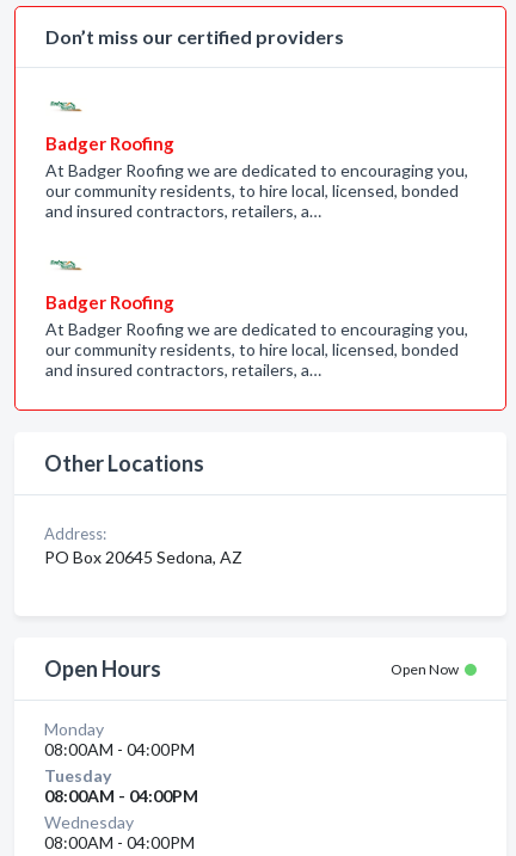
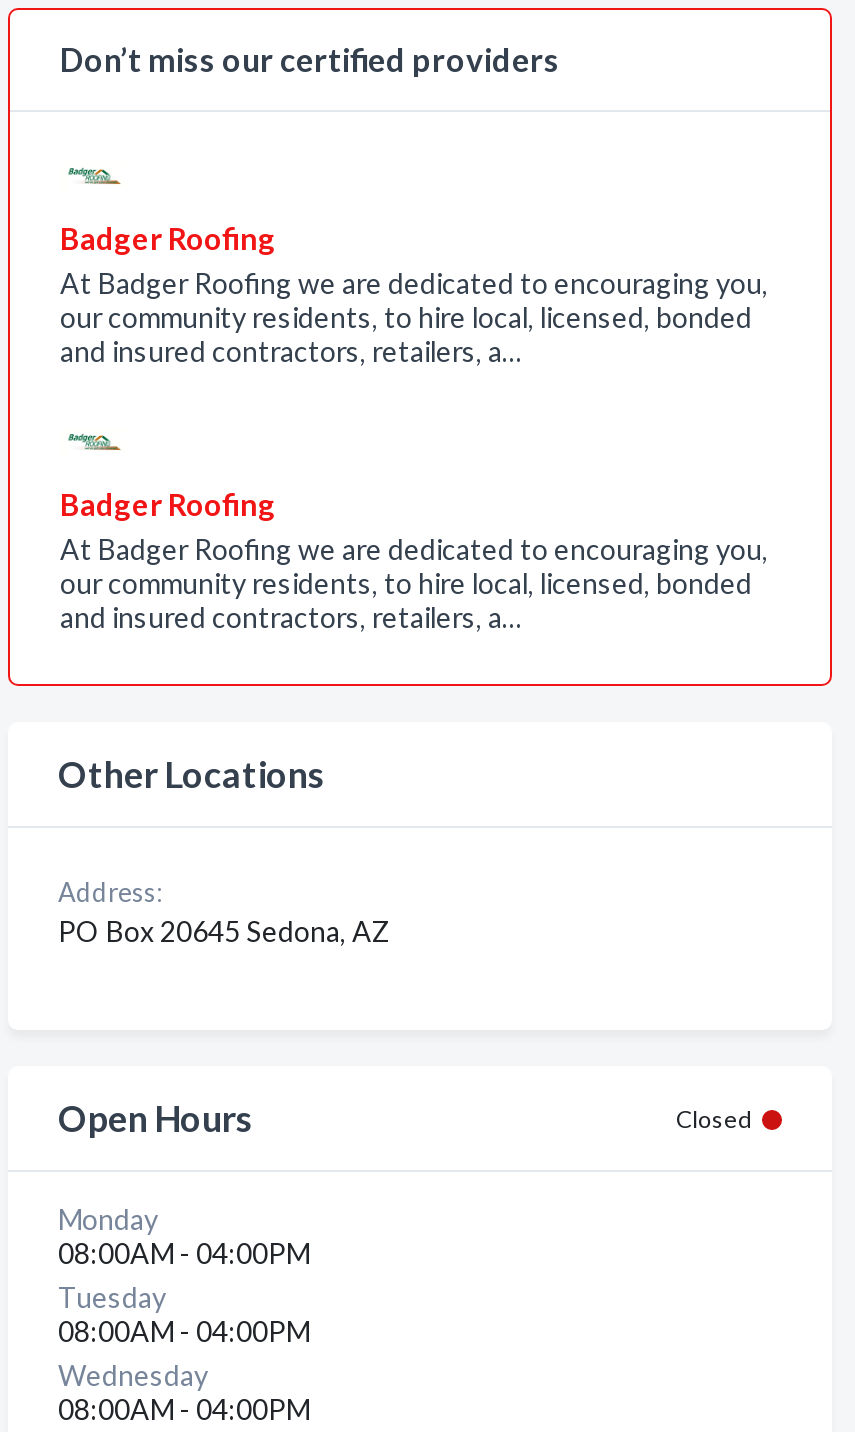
- Open Now
+ Closed
